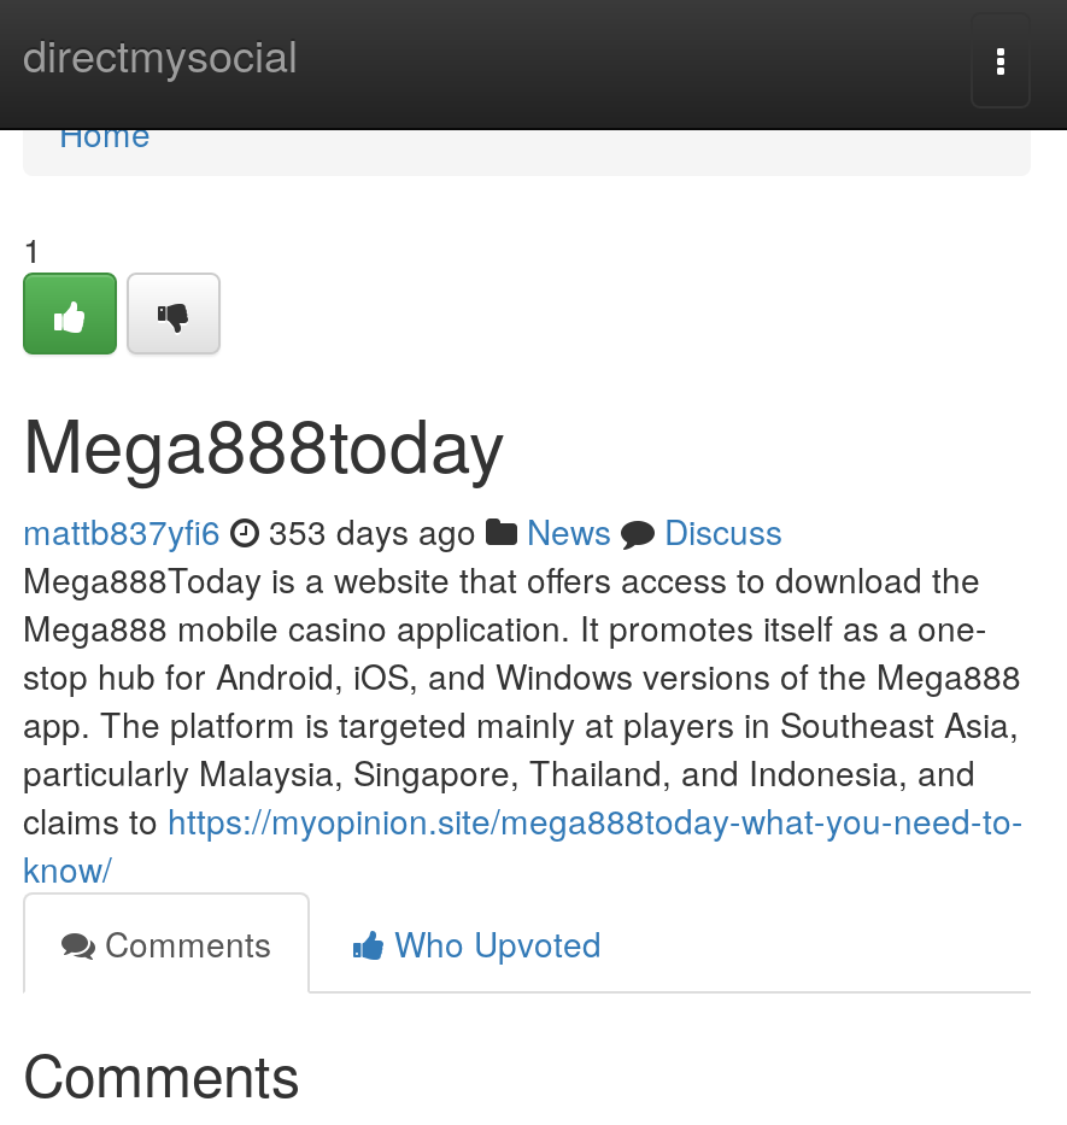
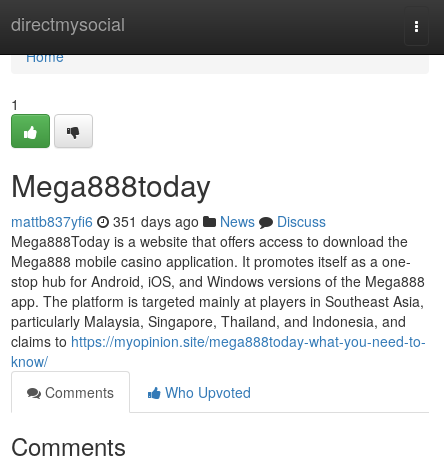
- mattb837yfi6 353 days ago News Discuss
+ mattb837yfi6 351 days ago News Discuss
